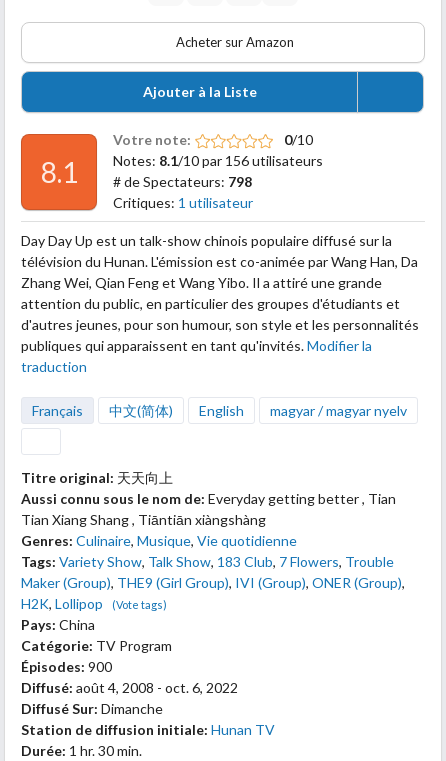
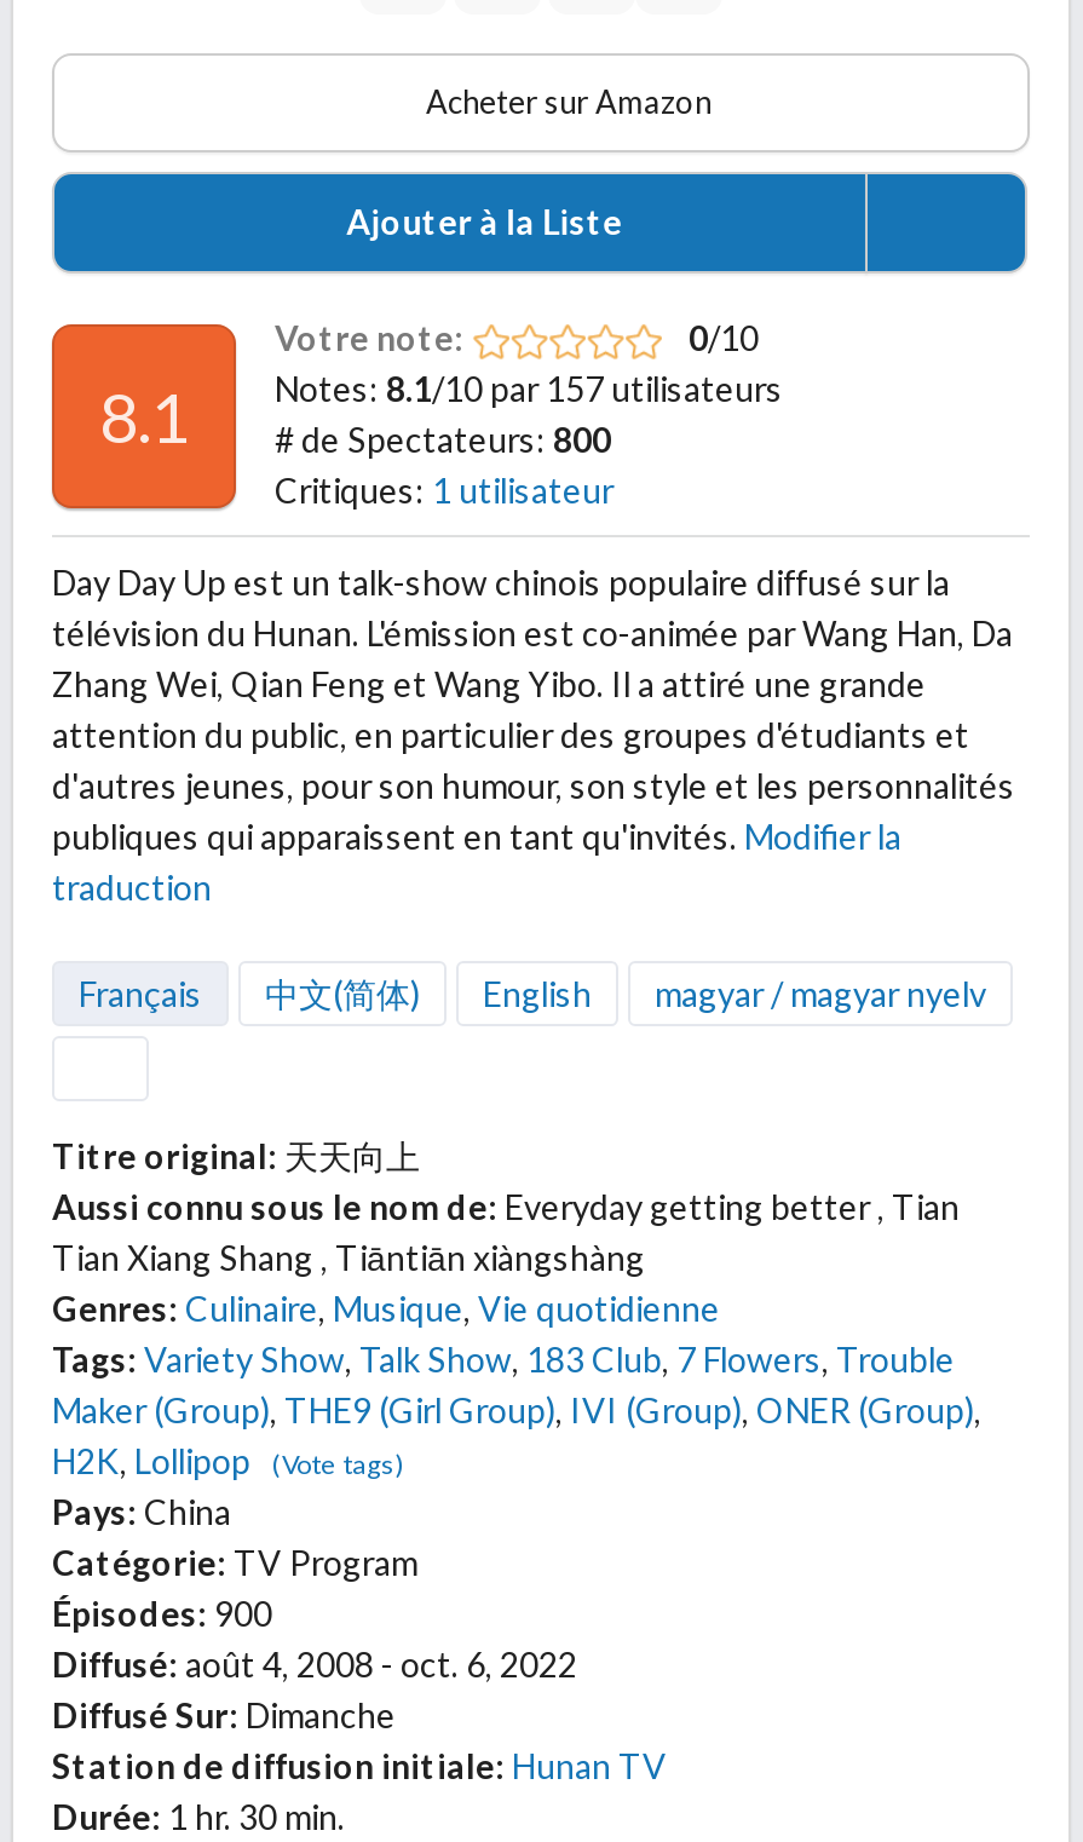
- Notes: 8.1/10 par 156 utilisateurs
+ Notes: 8.1/10 par 157 utilisateurs

- # de Spectateurs: 798
+ # de Spectateurs: 800
